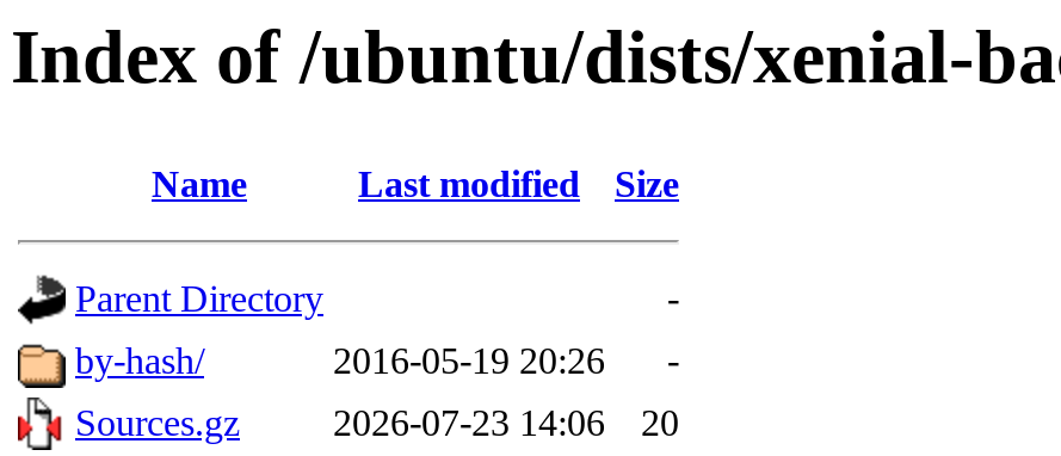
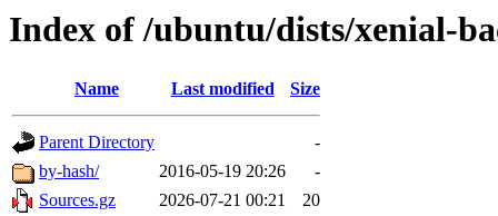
- 2026-07-23 14:06 20
+ 2026-07-21 00:21 20
